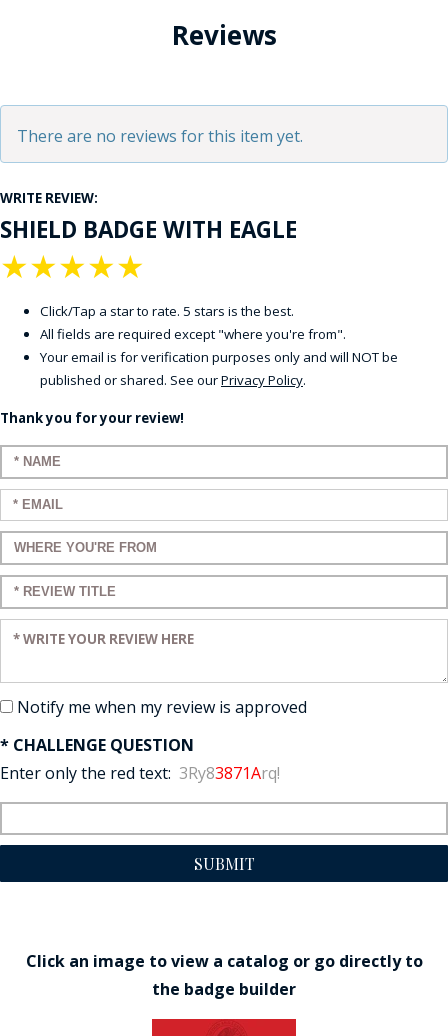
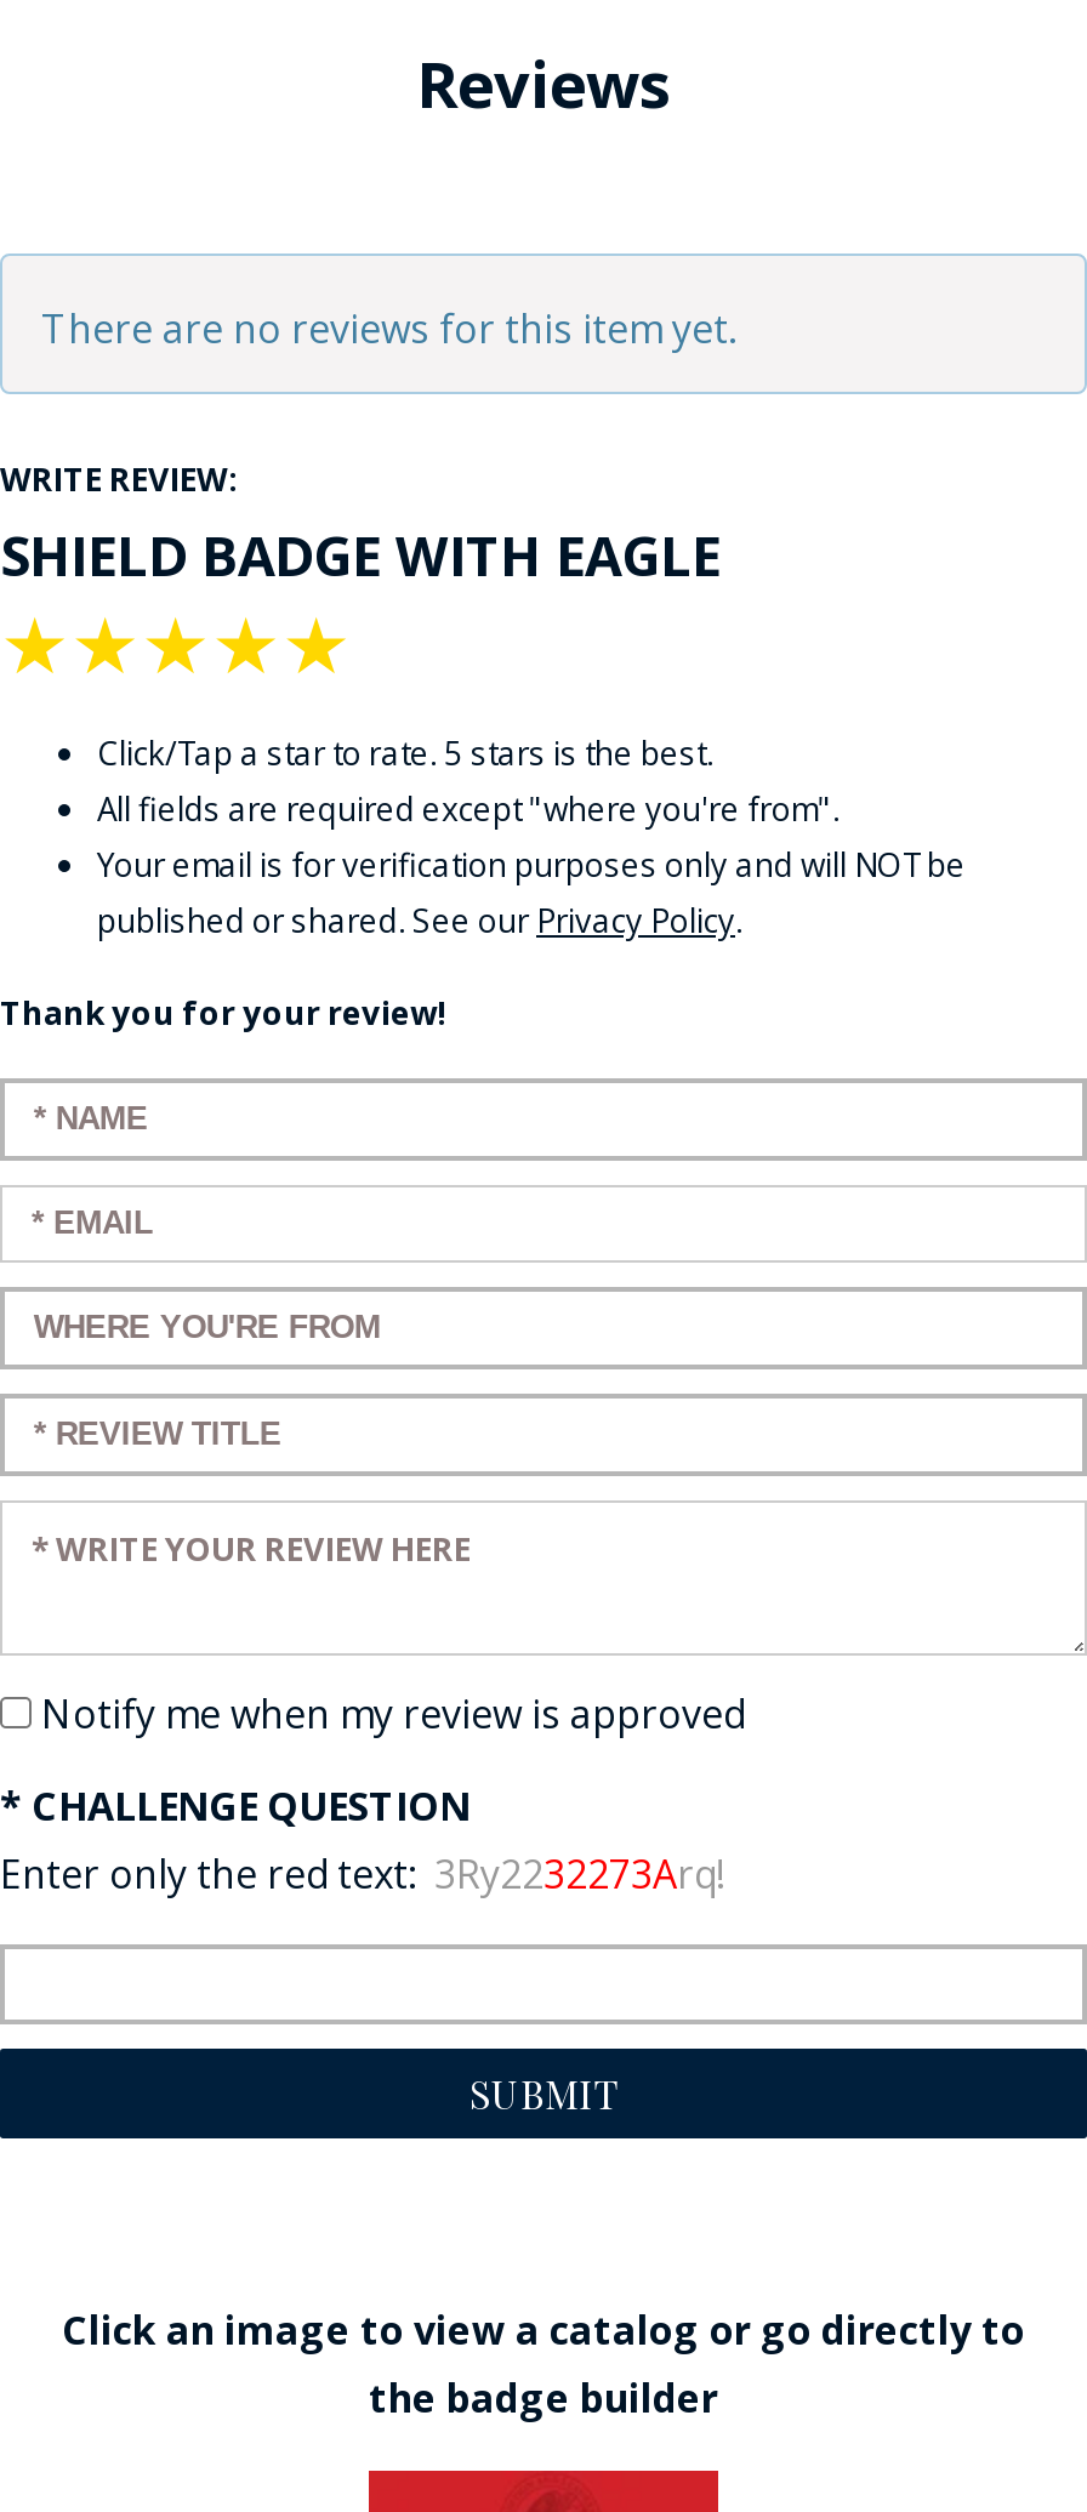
- Enter only the red text: 3Ry83871Arq!
+ Enter only the red text: 3Ry2232273Arq!
